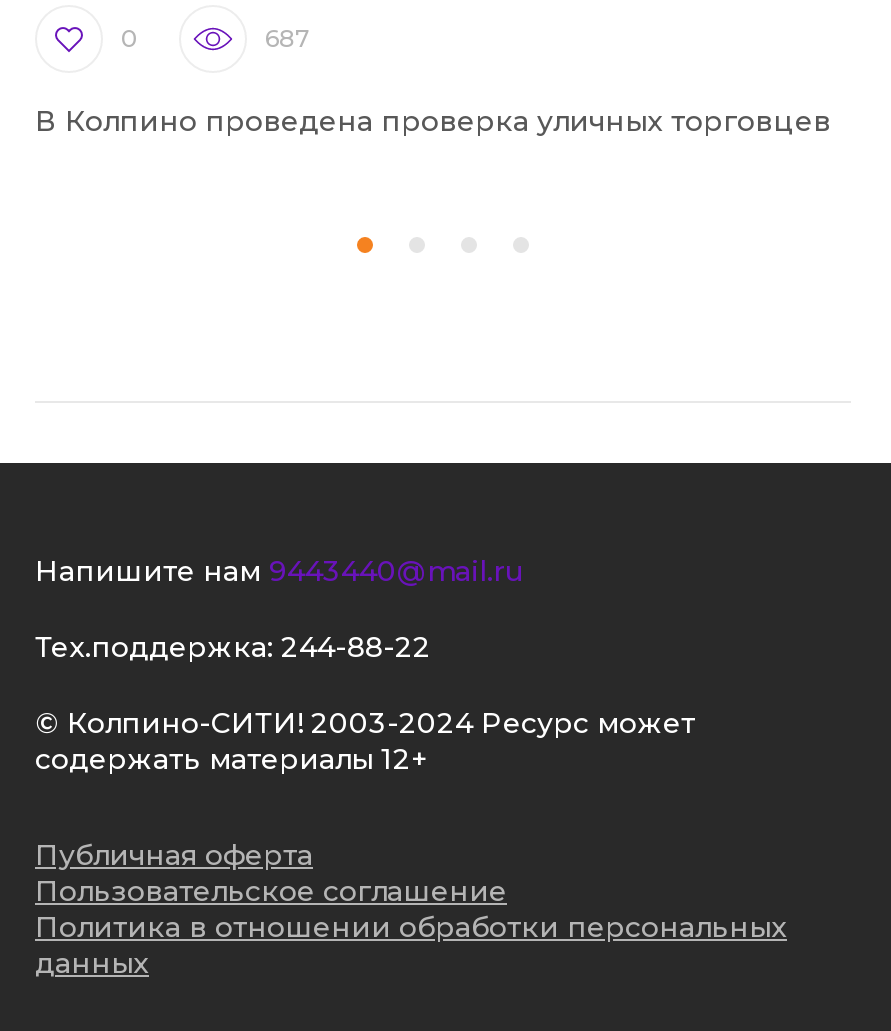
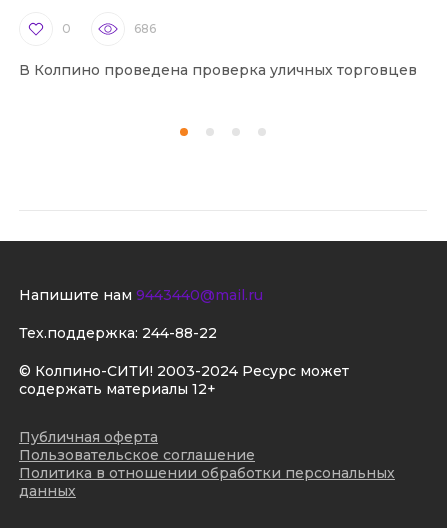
- 687
+ 686
